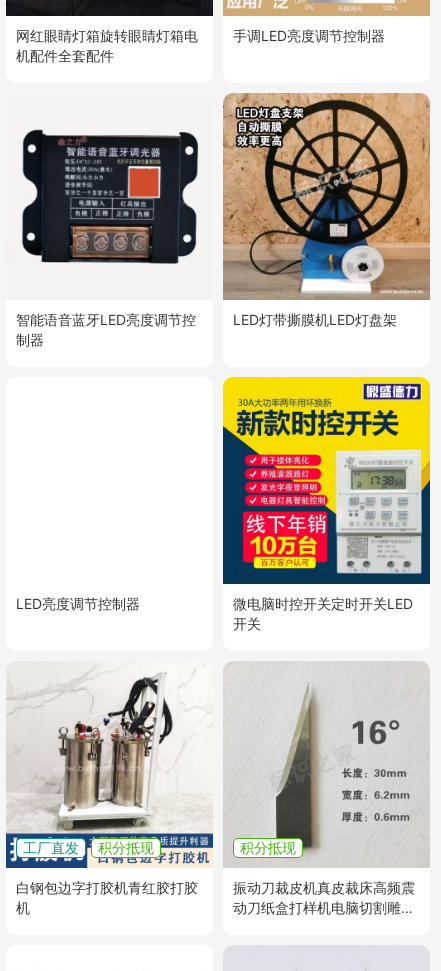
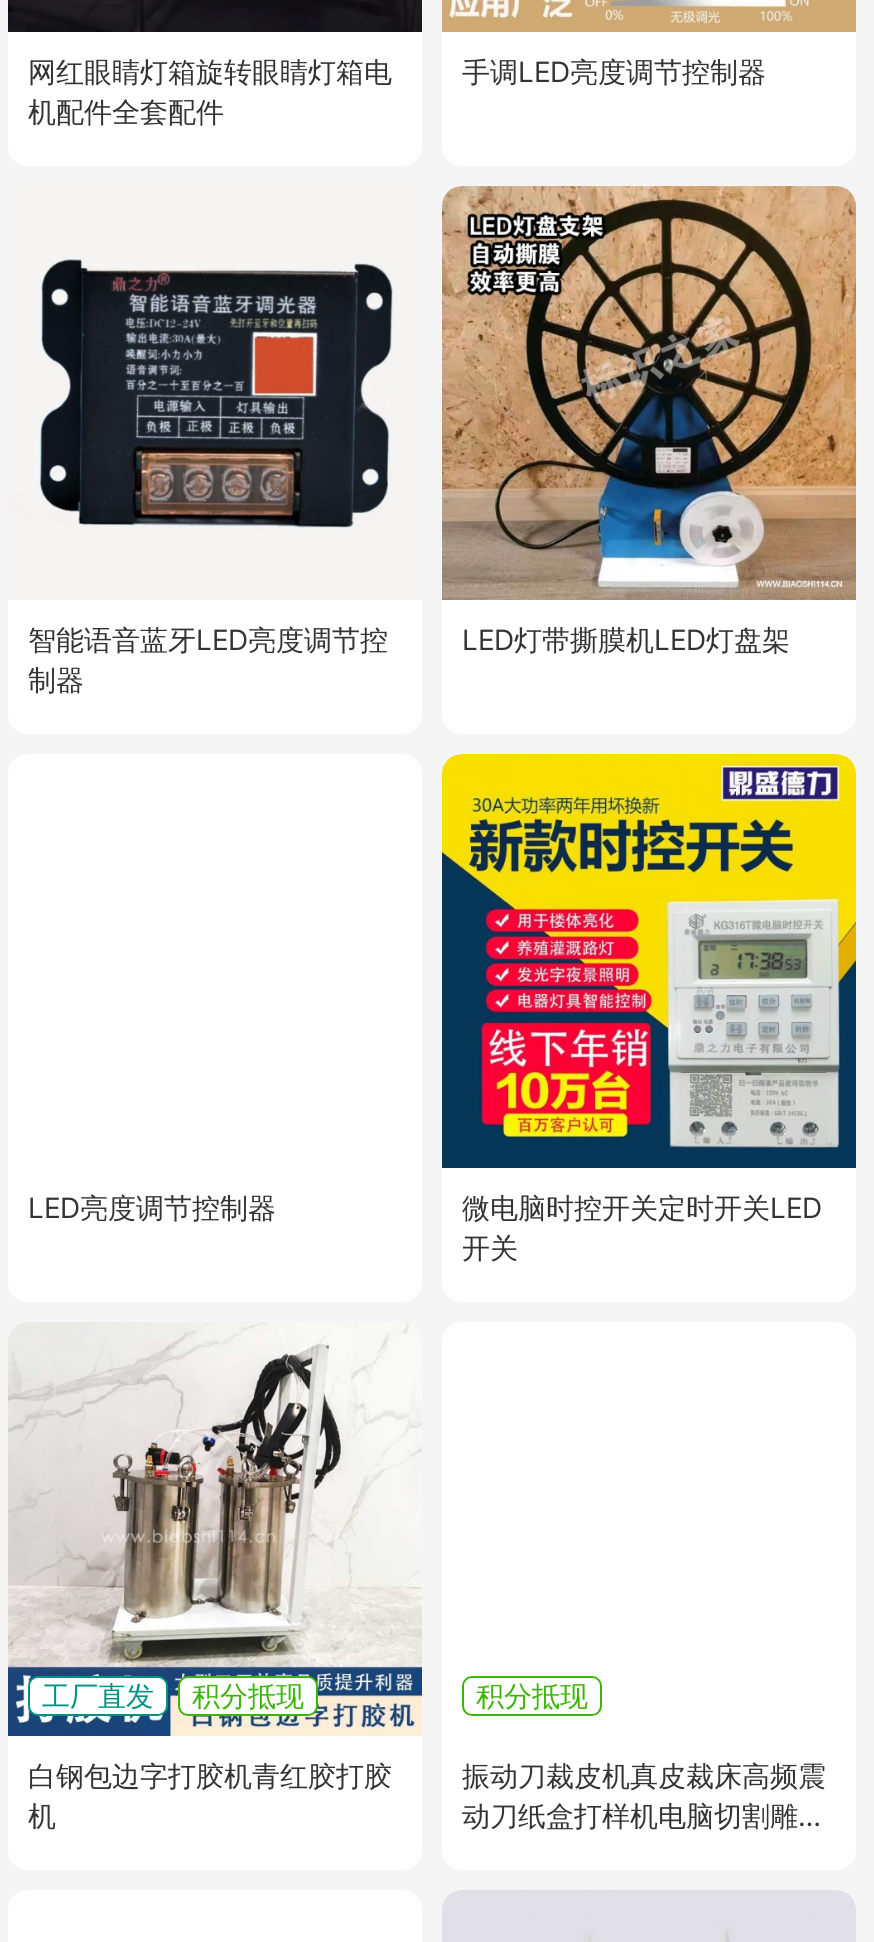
- [image]
